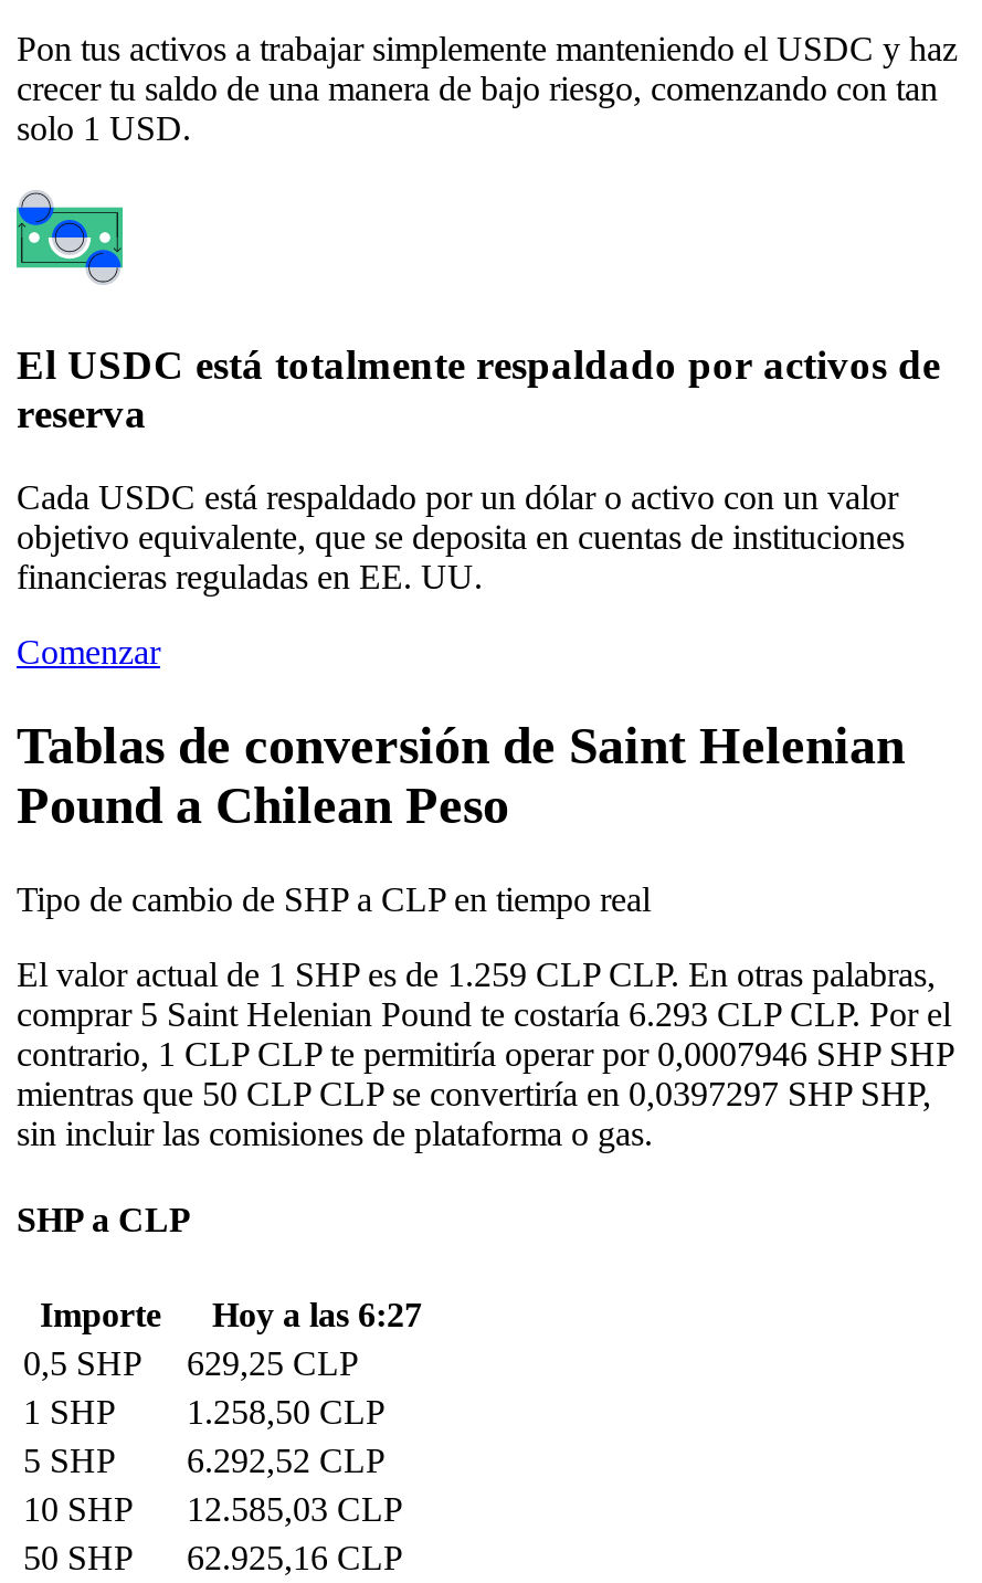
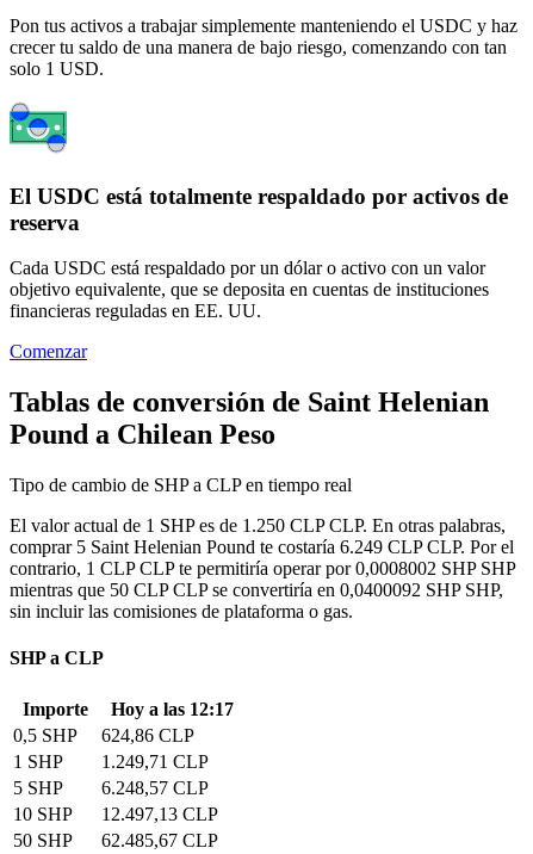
- El valor actual de 1 SHP es de 1.259 CLP CLP. En otras palabras,
+ El valor actual de 1 SHP es de 1.250 CLP CLP. En otras palabras,

- comprar 5 Saint Helenian Pound te costaría 6.293 CLP CLP. Por el
+ comprar 5 Saint Helenian Pound te costaría 6.249 CLP CLP. Por el

- contrario, 1 CLP CLP te permitiría operar por 0,0007946 SHP SHP
+ contrario, 1 CLP CLP te permitiría operar por 0,0008002 SHP SHP

- mientras que 50 CLP CLP se convertiría en 0,0397297 SHP SHP,
+ mientras que 50 CLP CLP se convertiría en 0,0400092 SHP SHP,

- Importe Hoy a las 6:27
+ Importe Hoy a las 12:17

- 0,5 SHP 629,25 CLP
+ 0,5 SHP 624,86 CLP

- 1 SHP 1.258,50 CLP
+ 1 SHP 1.249,71 CLP

- 5 SHP 6.292,52 CLP
+ 5 SHP 6.248,57 CLP

- 10 SHP 12.585,03 CLP
+ 10 SHP 12.497,13 CLP

- 50 SHP 62.925,16 CLP
+ 50 SHP 62.485,67 CLP
